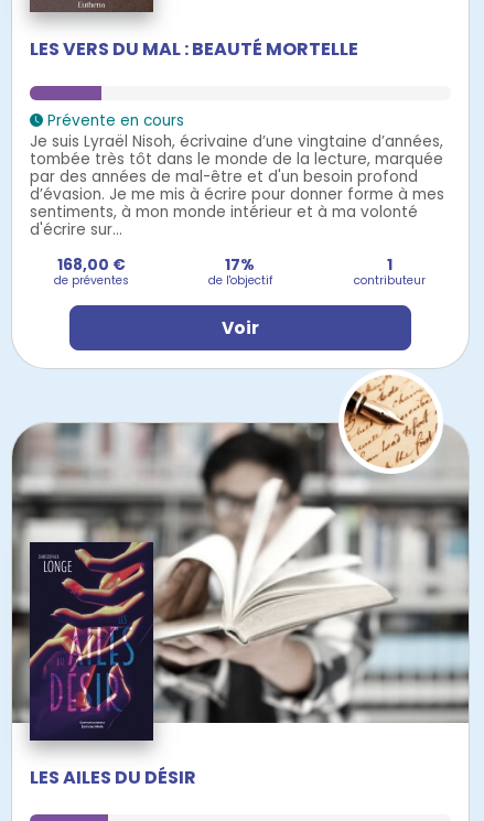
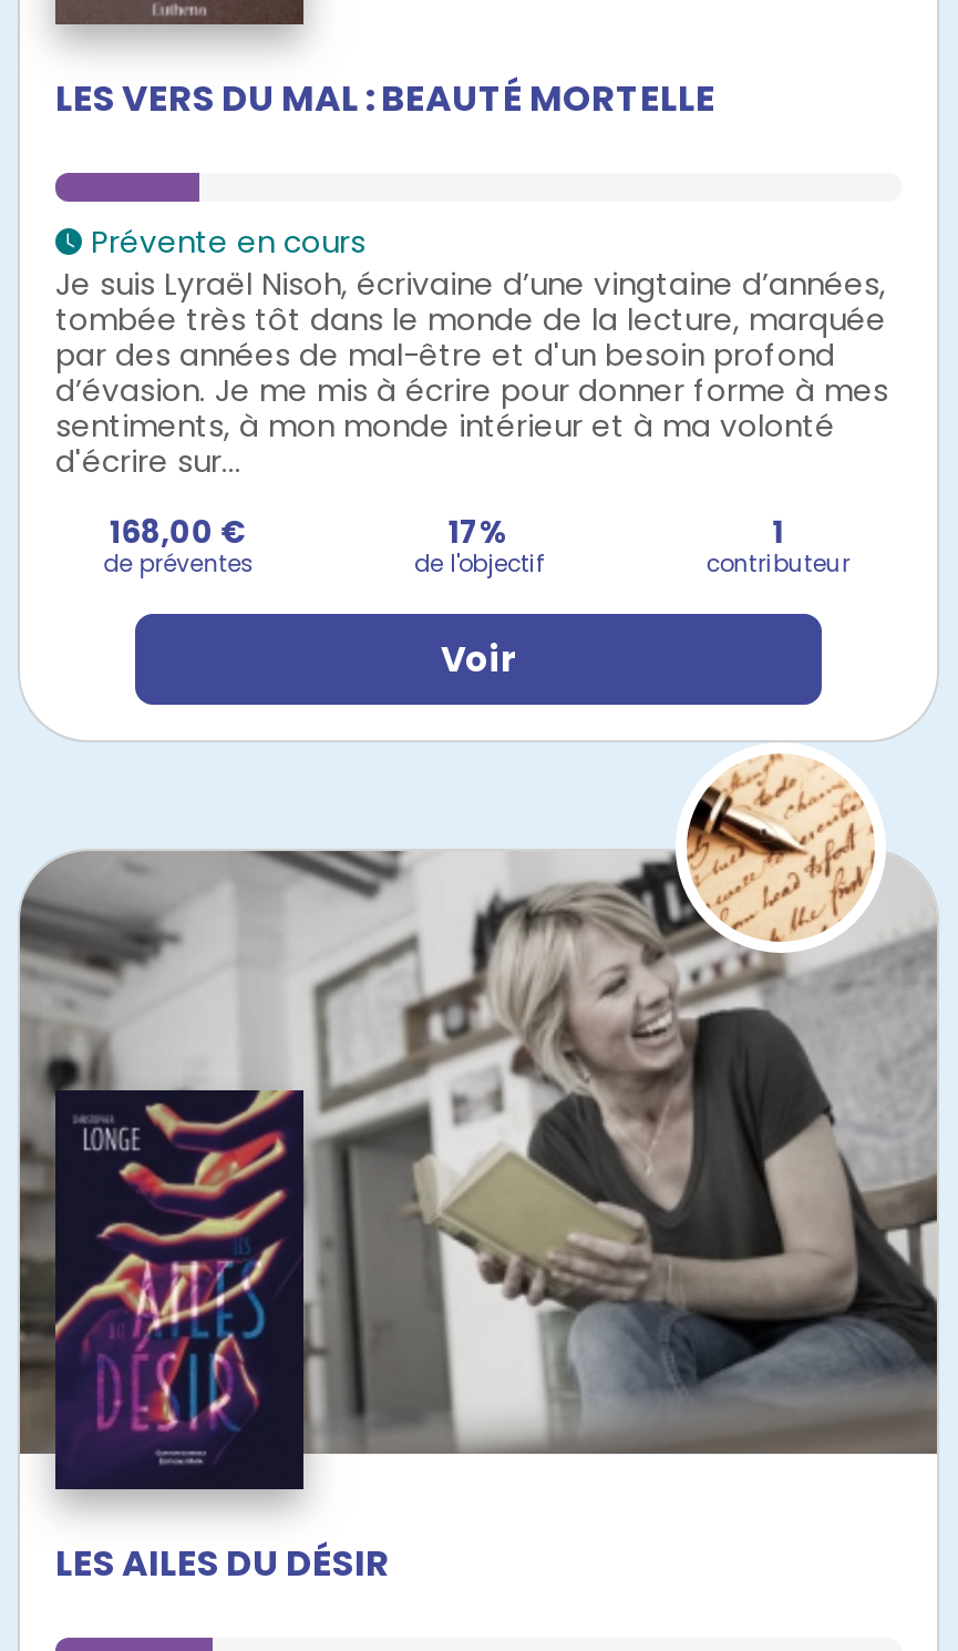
- [image]
+ [image]
